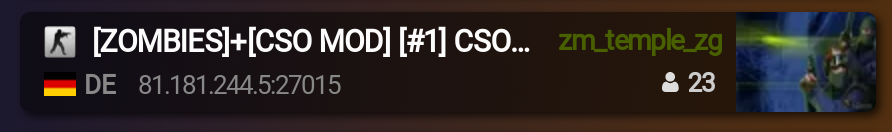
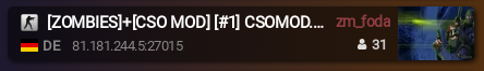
- zm_temple_zg
+ zm_foda

- 23
+ 31
